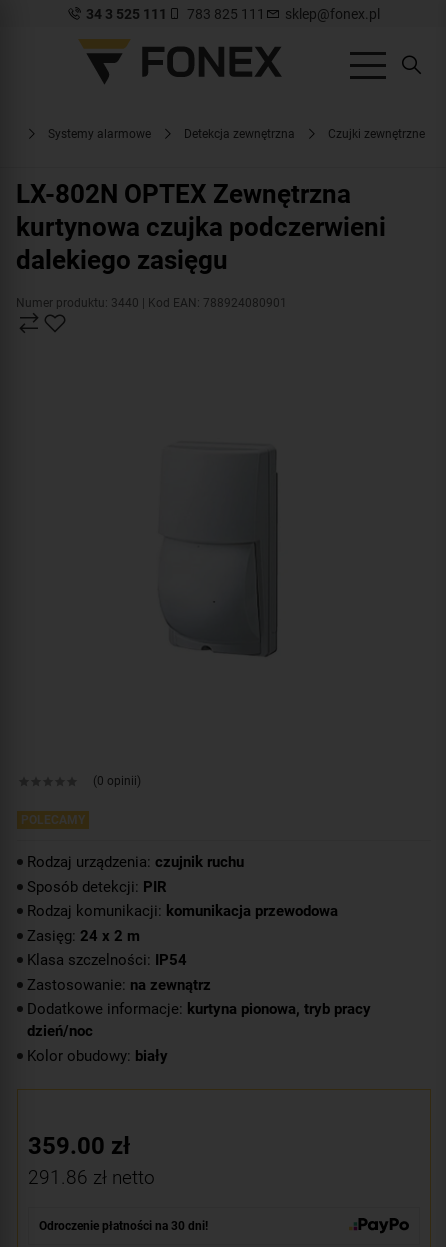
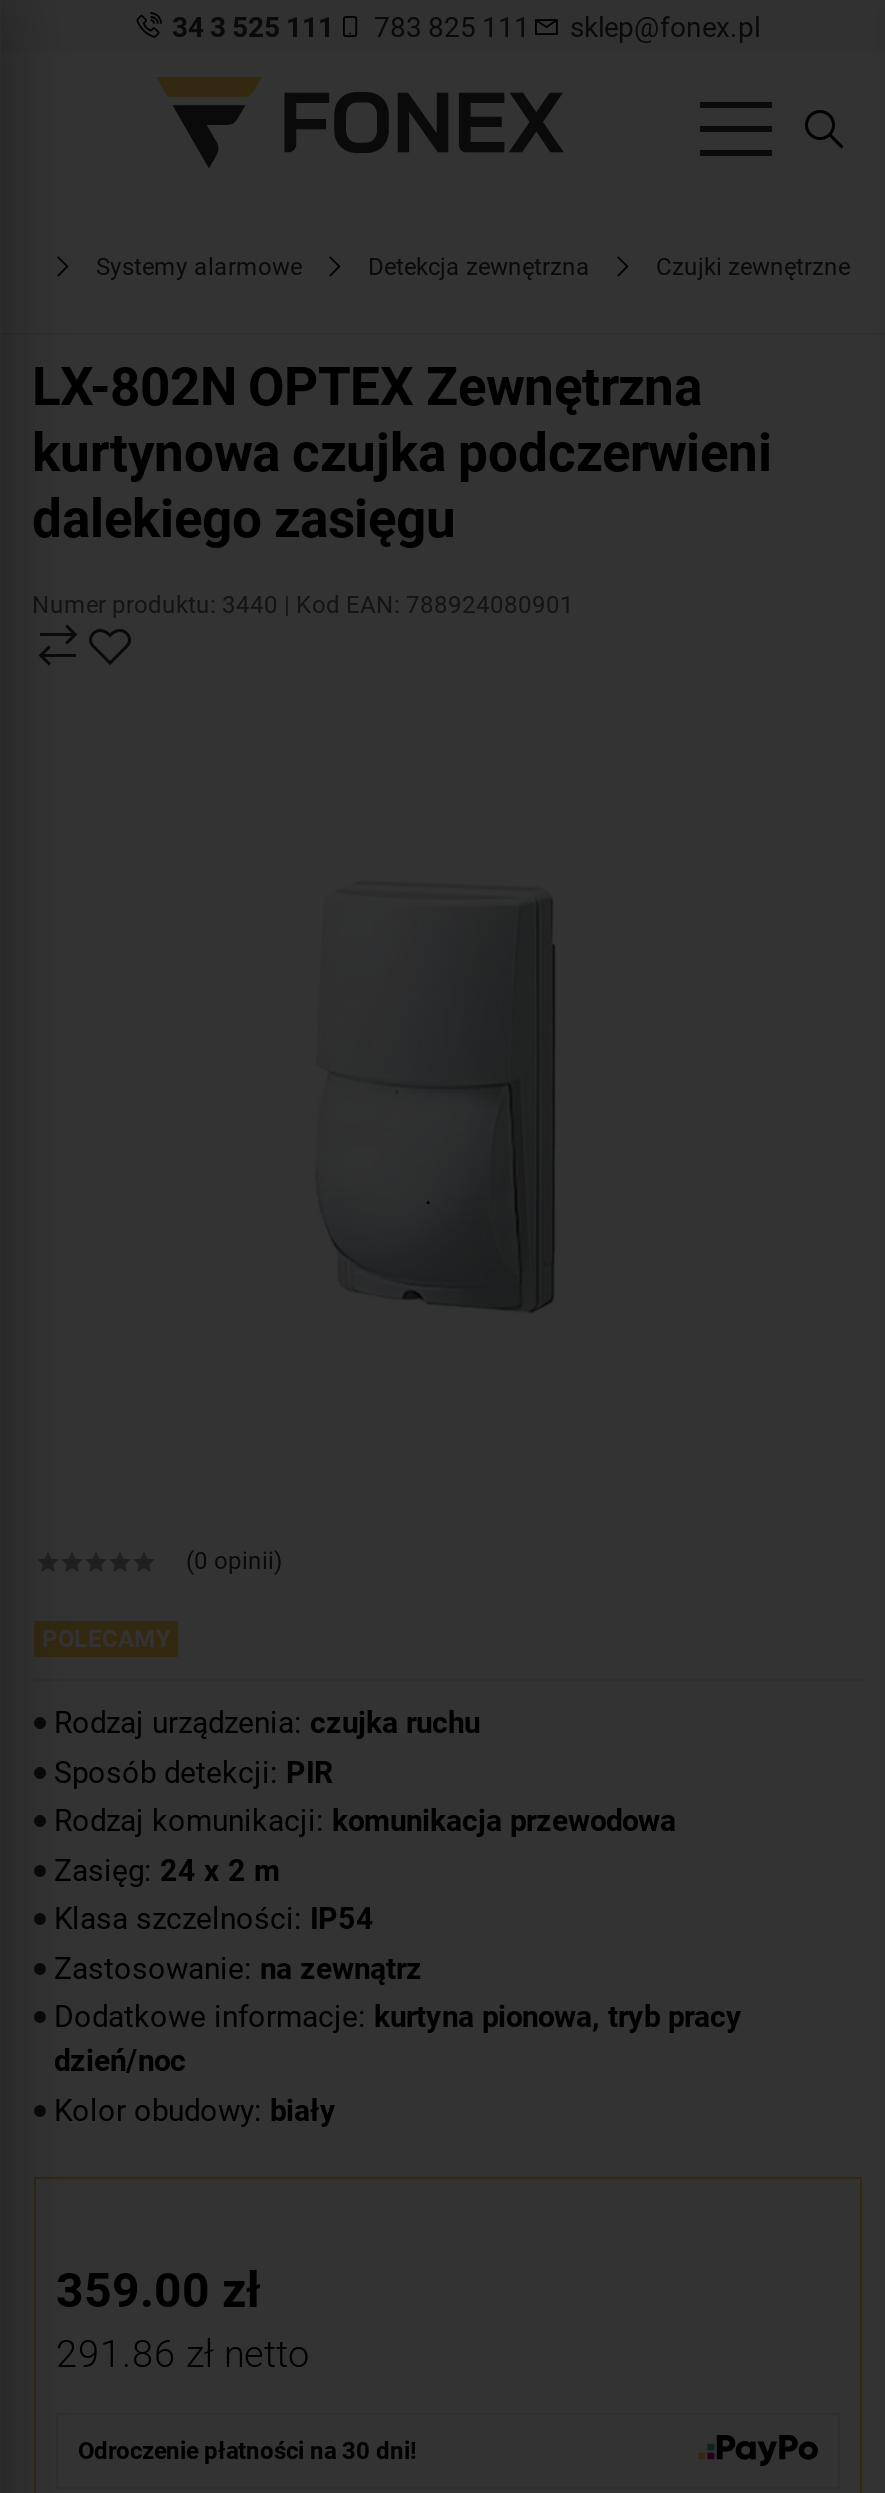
- Rodzaj urządzenia: czujnik ruchu
+ Rodzaj urządzenia: czujka ruchu
